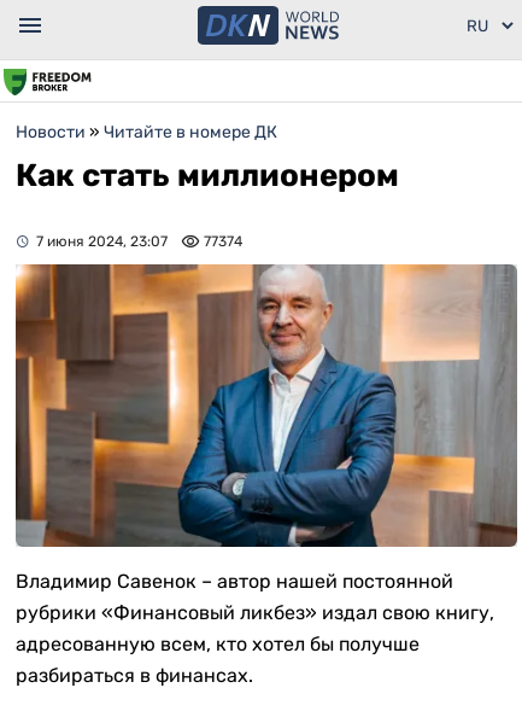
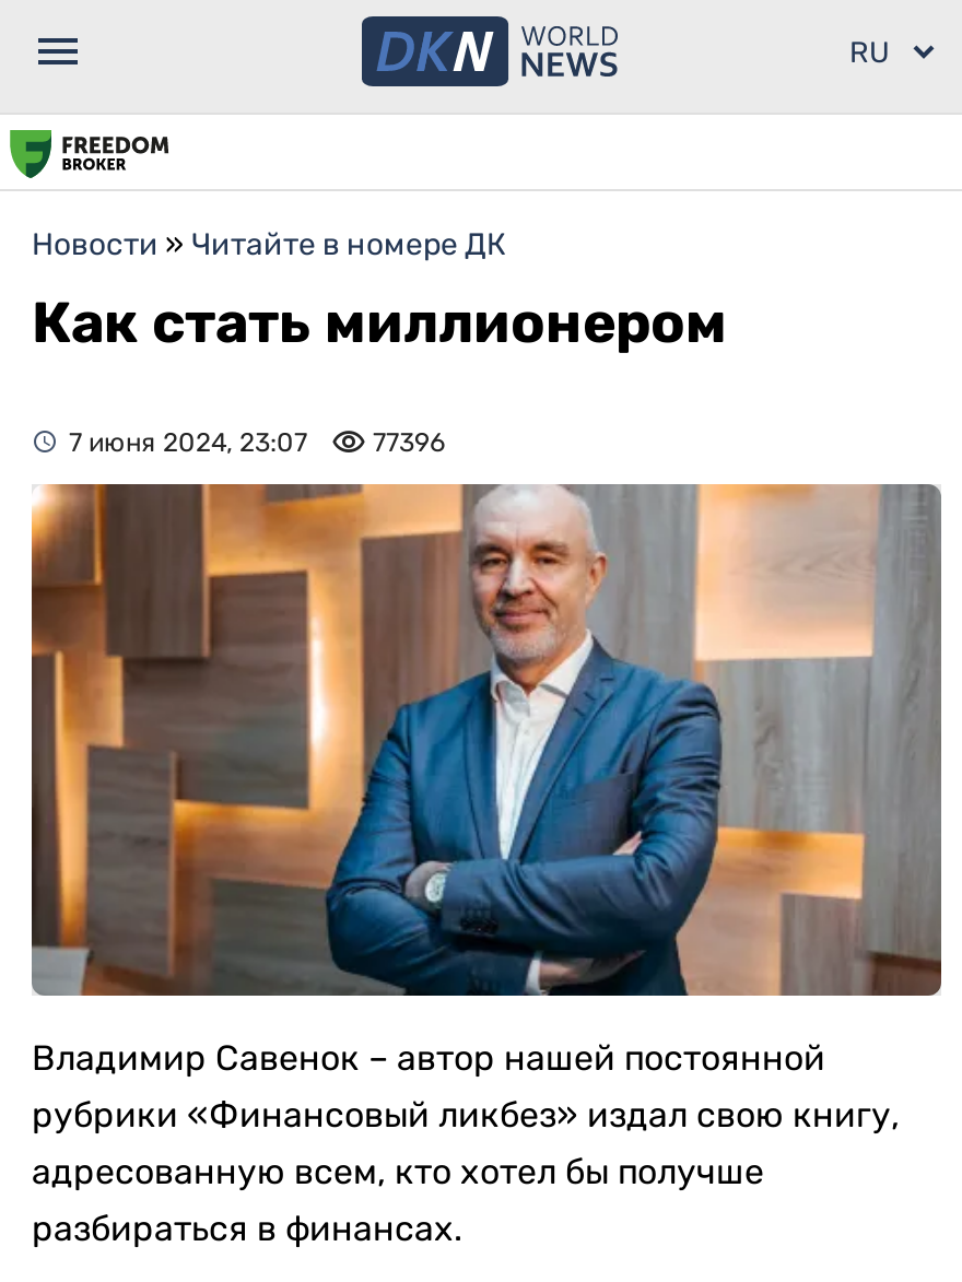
- 77374
+ 77396
